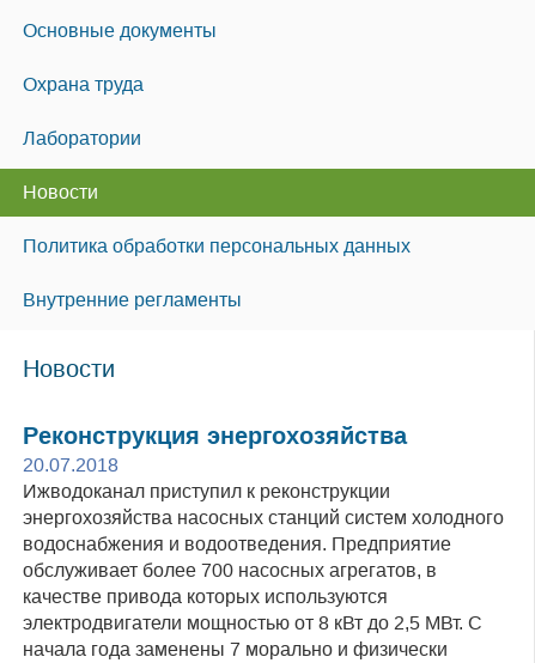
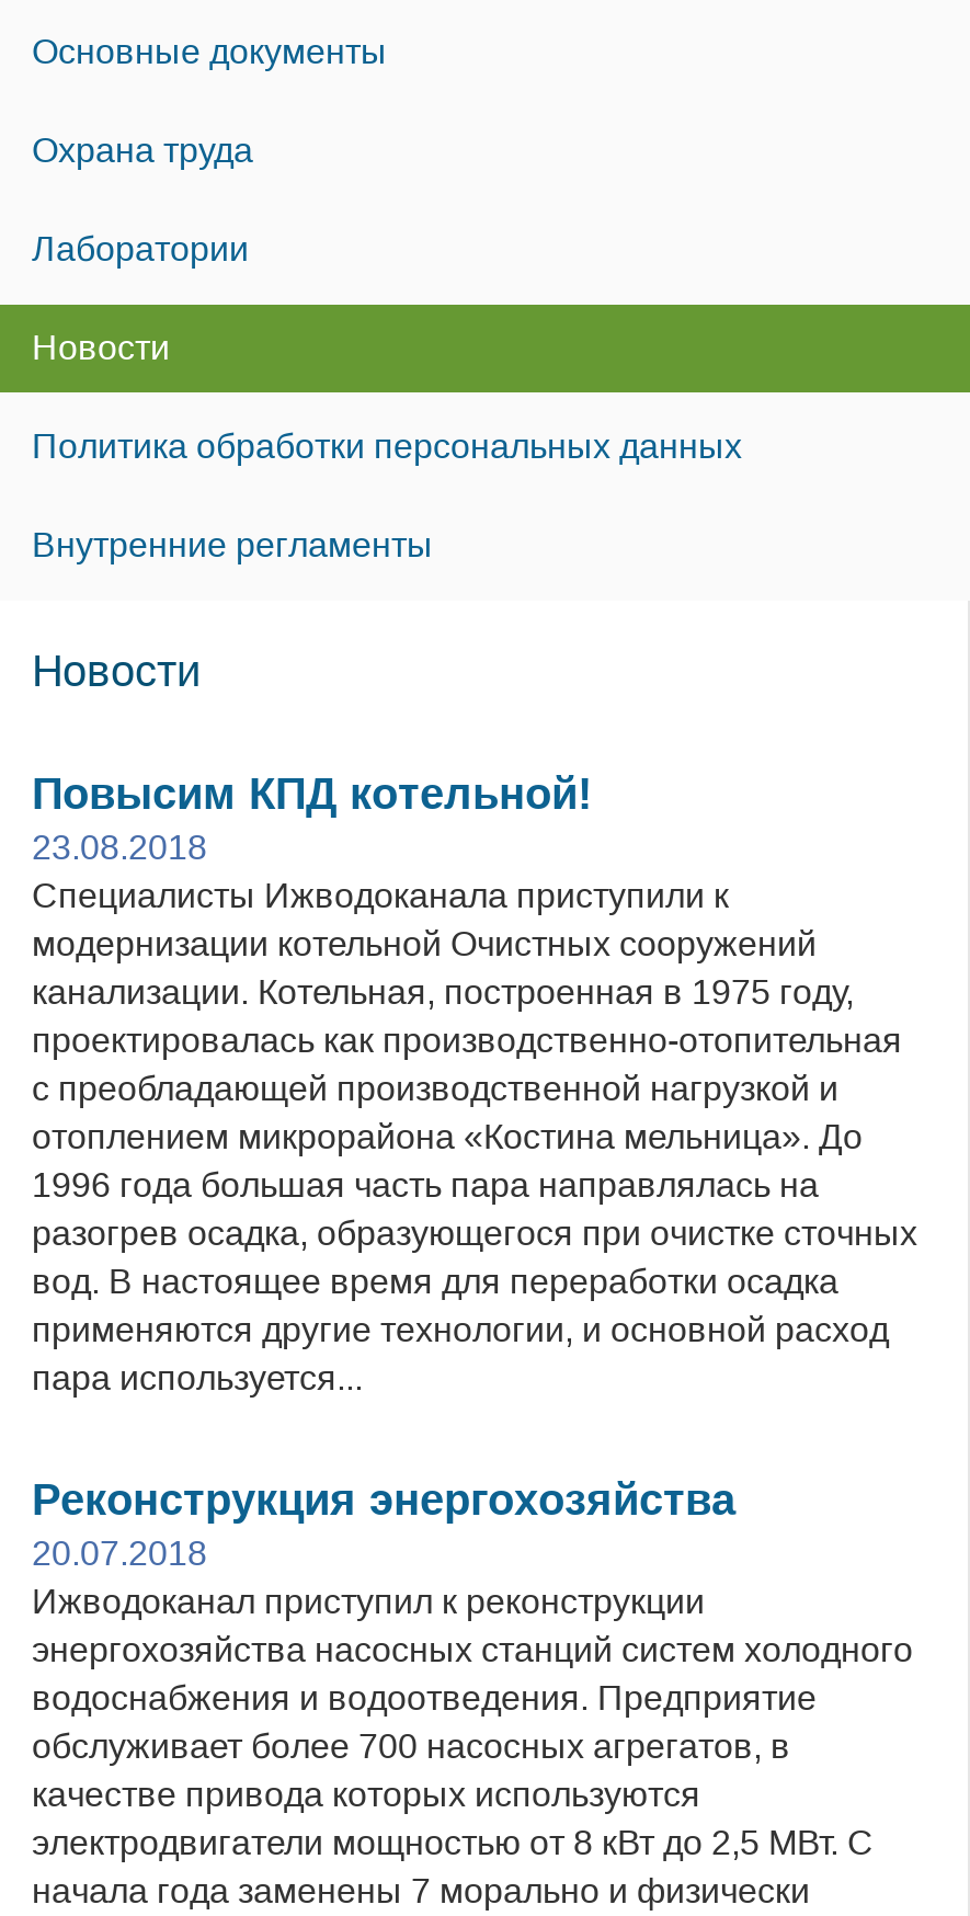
+ Повысим КПД котельной!
+ 23.08.2018
+ Специалисты Ижводоканала приступили к
+ модернизации котельной Очистных сооружений
+ канализации. Котельная, построенная в 1975 году,
+ проектировалась как производственно-отопительная
+ с преобладающей производственной нагрузкой и
+ отоплением микрорайона «Костина мельница». До
+ 1996 года большая часть пара направлялась на
+ разогрев осадка, образующегося при очистке сточных
+ вод. В настоящее время для переработки осадка
+ применяются другие технологии, и основной расход
+ пара используется...
